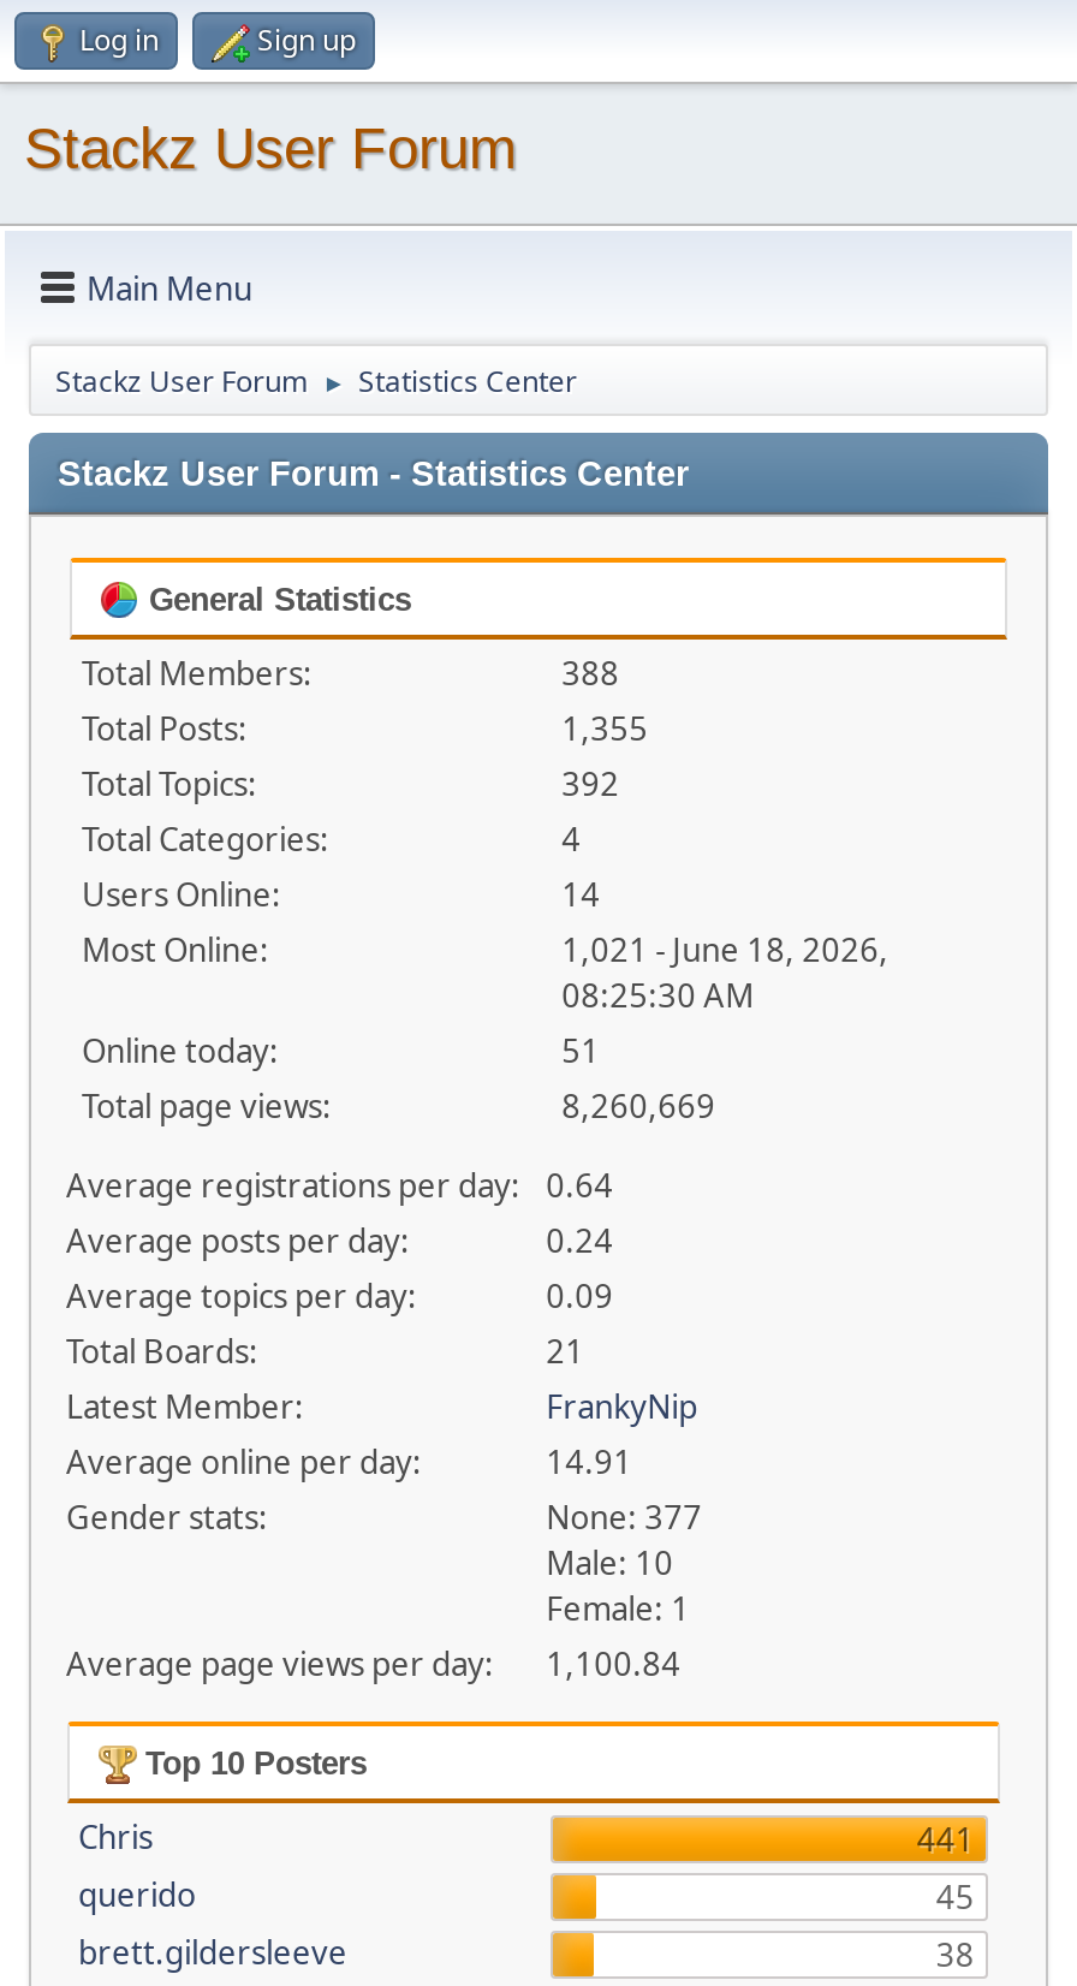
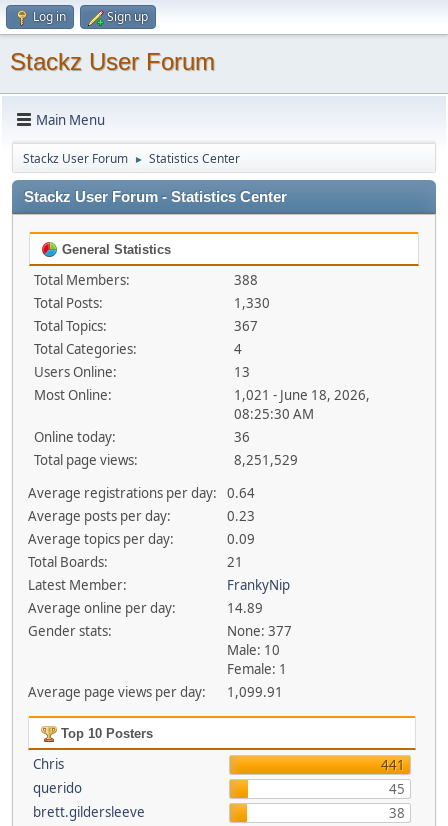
- 1,355
+ 1,330

- 392
+ 367

- 14
+ 13

- 51
+ 36

- 8,260,669
+ 8,251,529

- 0.24
+ 0.23

- 14.91
+ 14.89

- Average page views per day: 1,100.84
+ Average page views per day: 1,099.91
